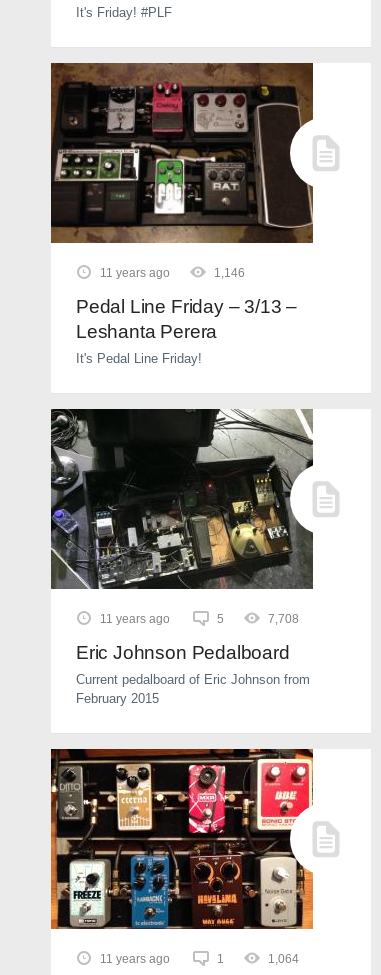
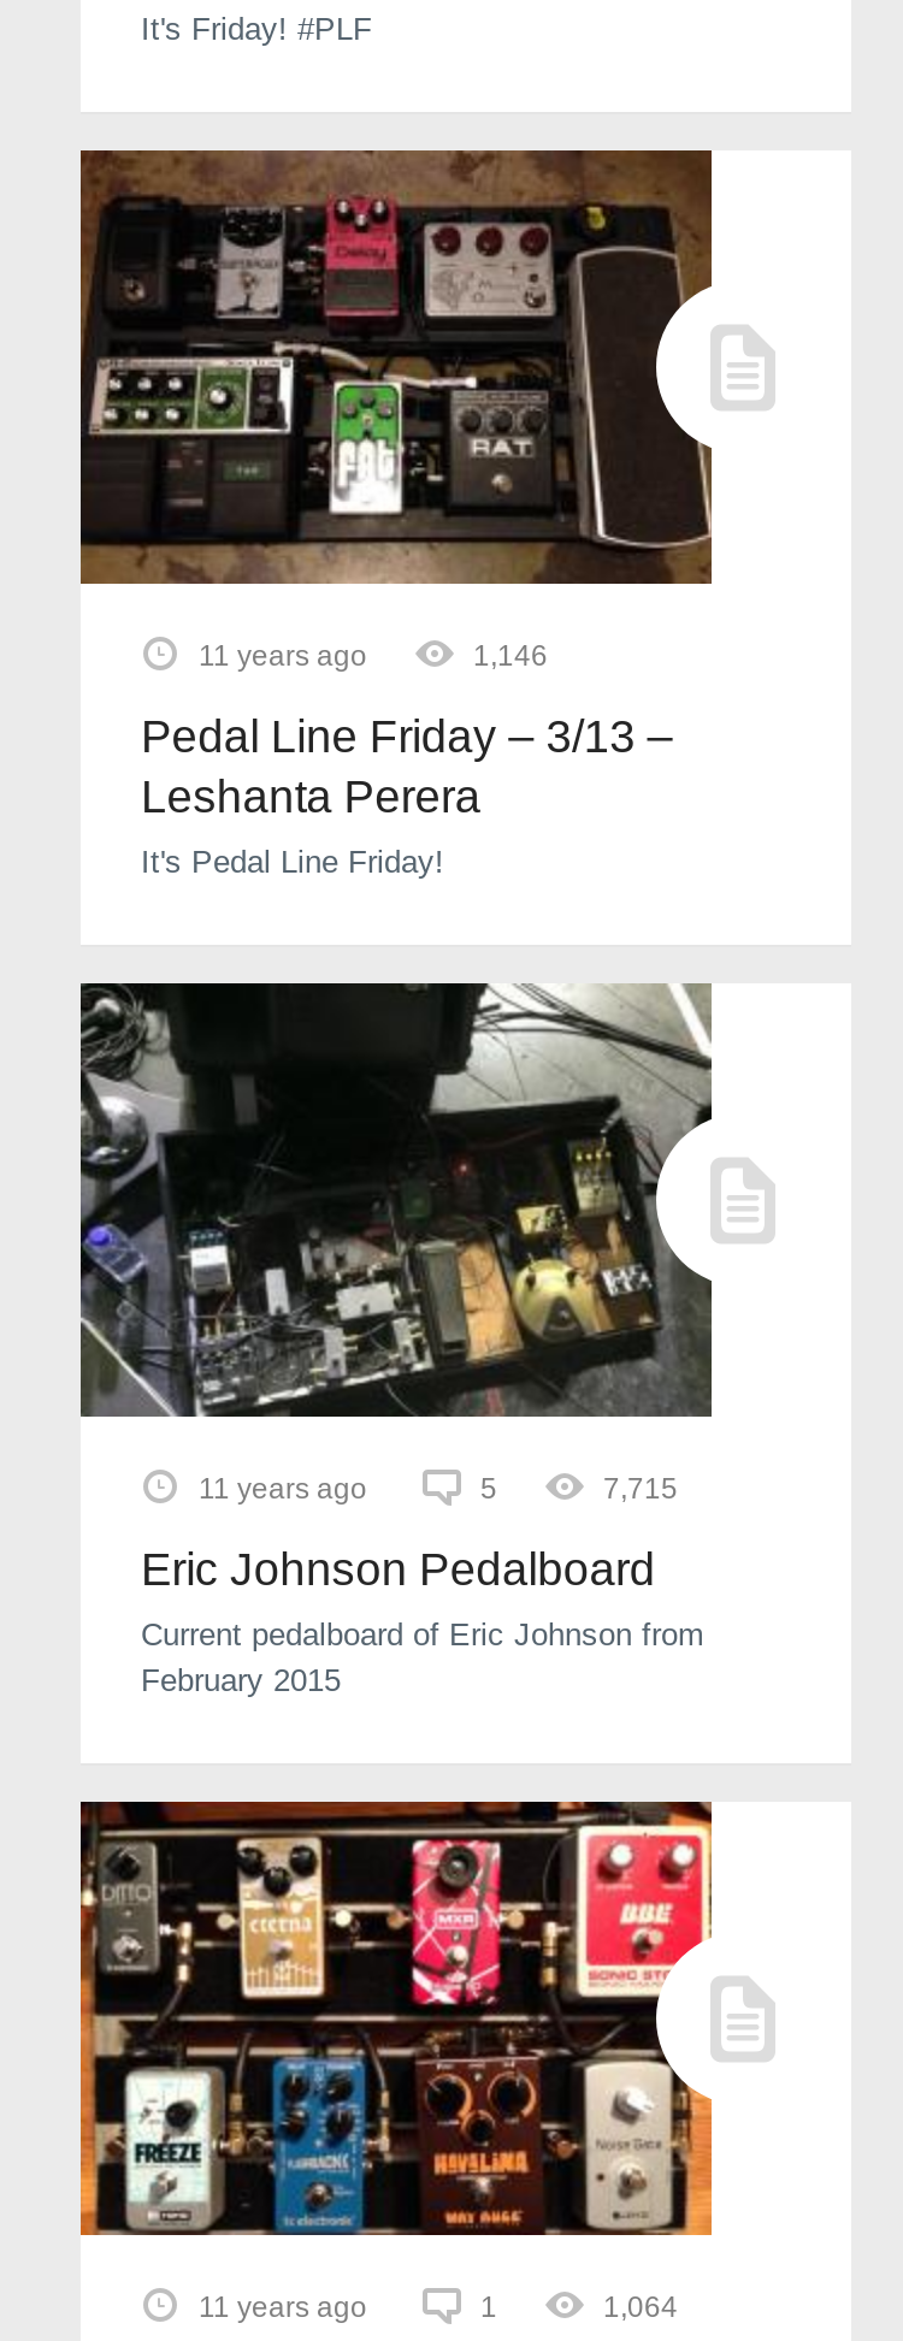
- 7,708
+ 7,715
